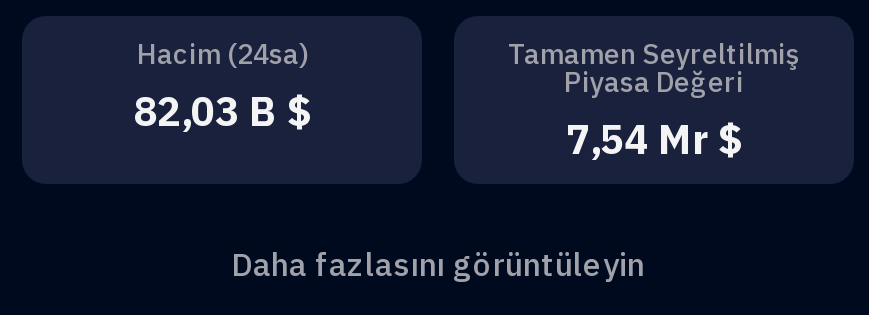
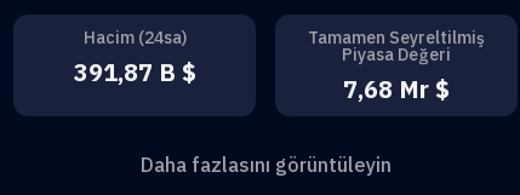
- 82,03 B $
+ 391,87 B $

- 7,54 Mr $
+ 7,68 Mr $
